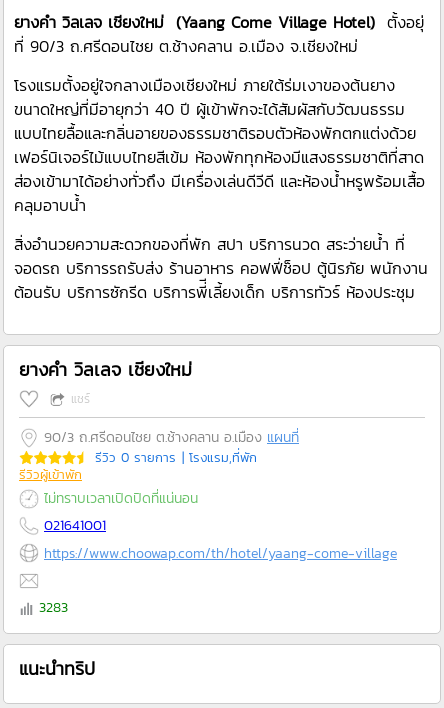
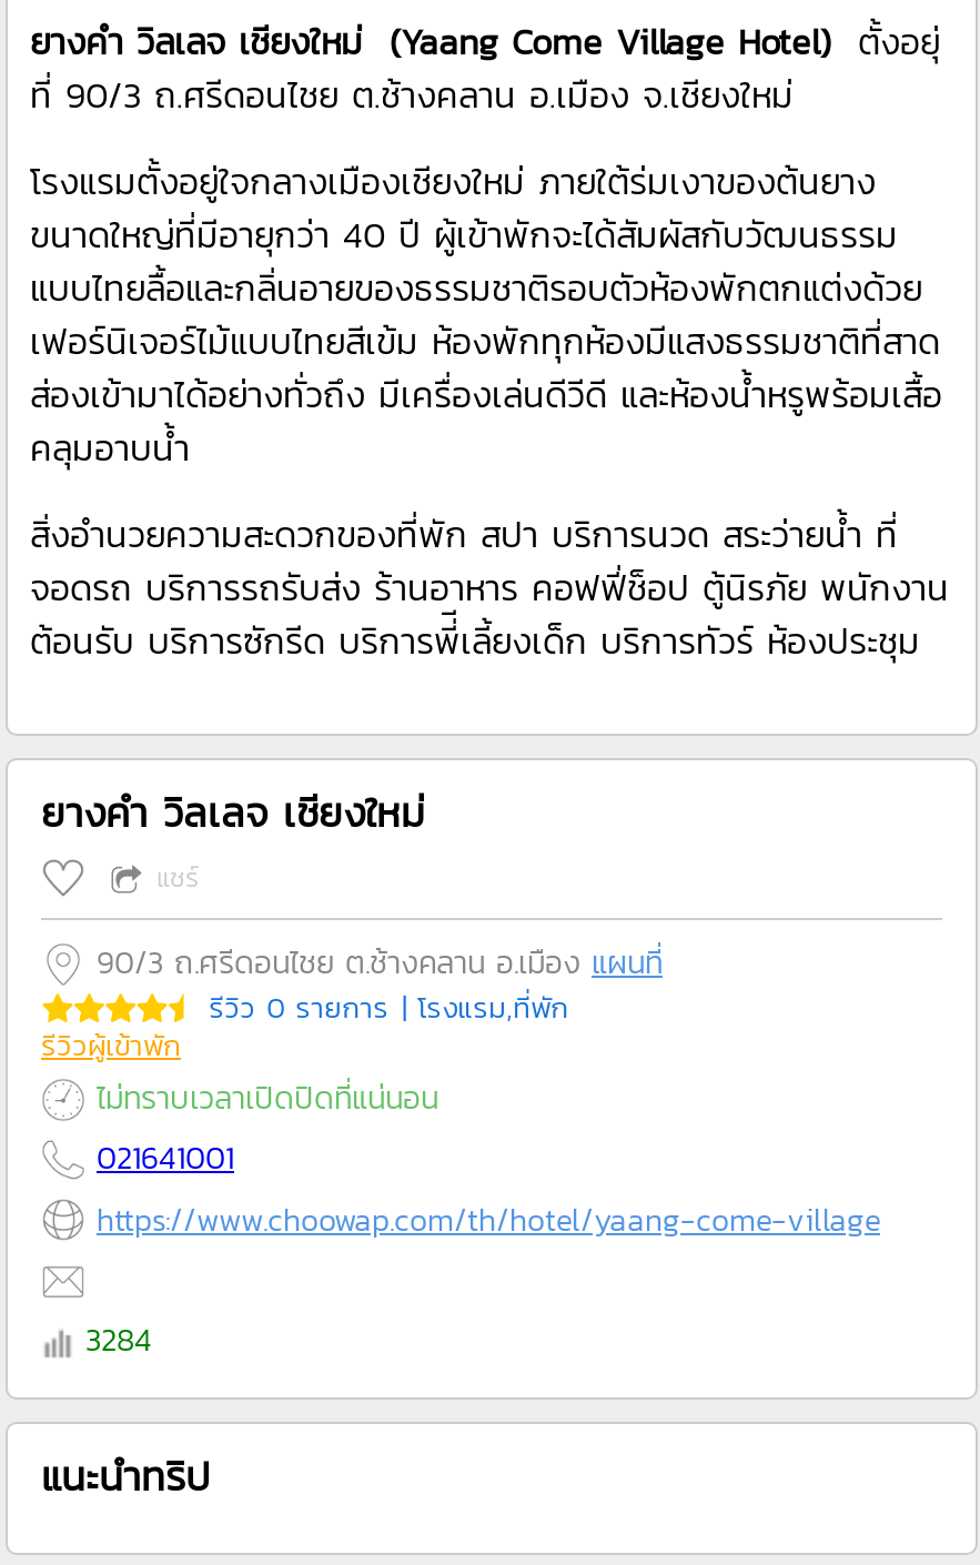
- 3283
+ 3284
